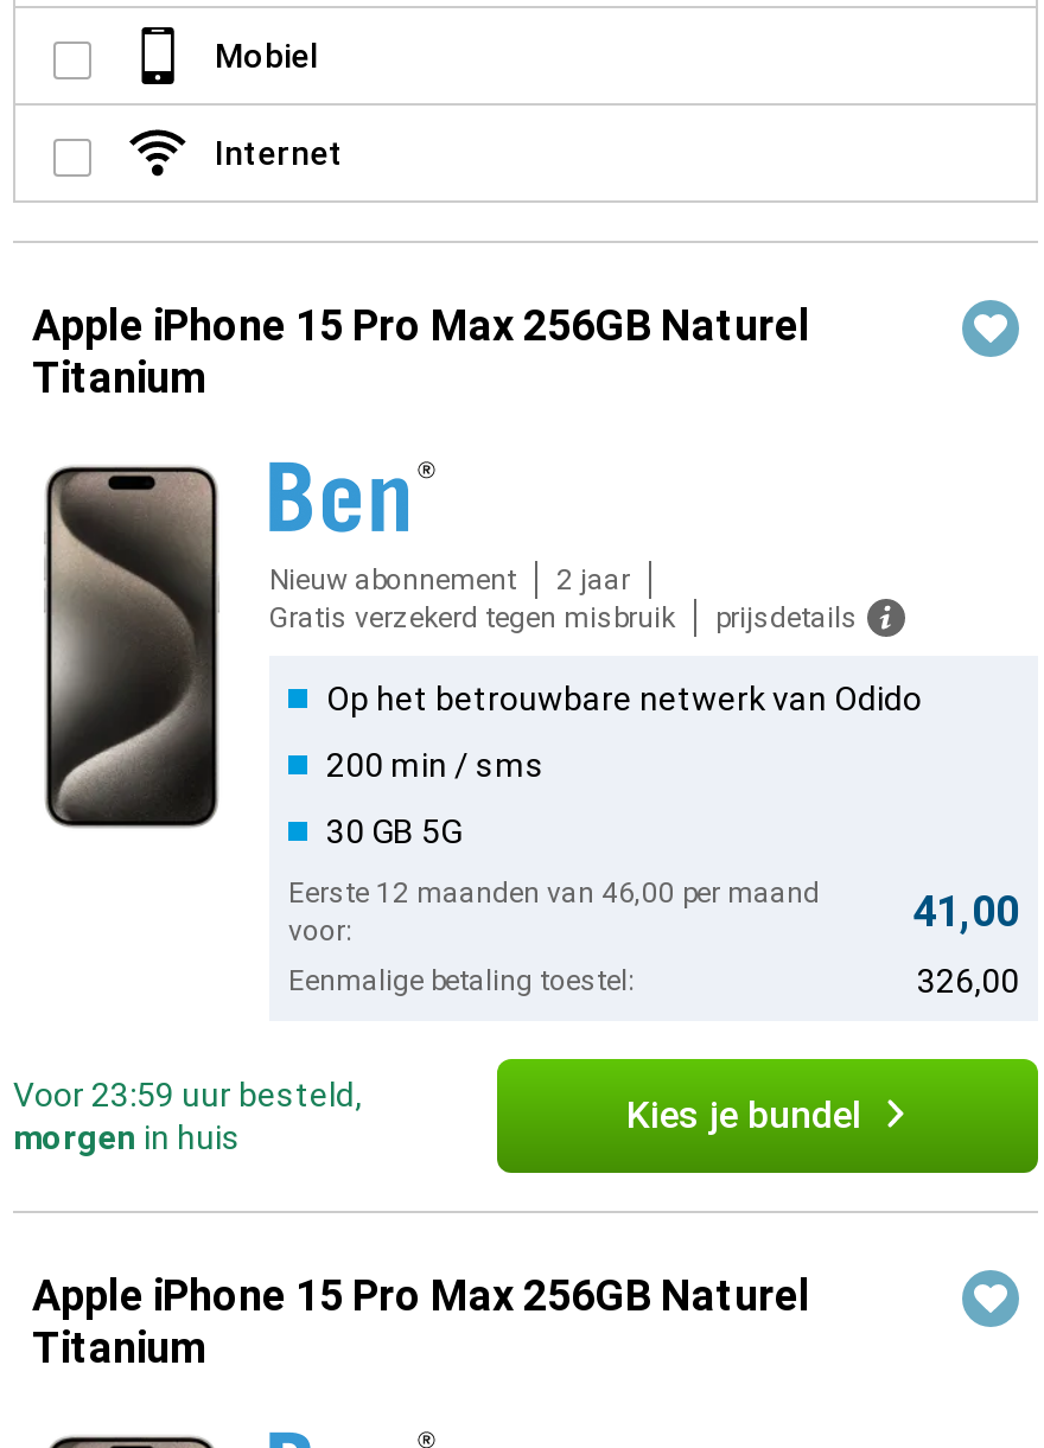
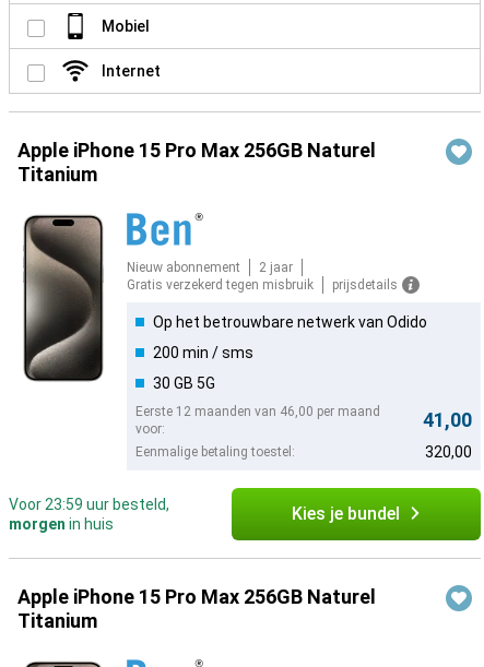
- 326,00
+ 320,00
